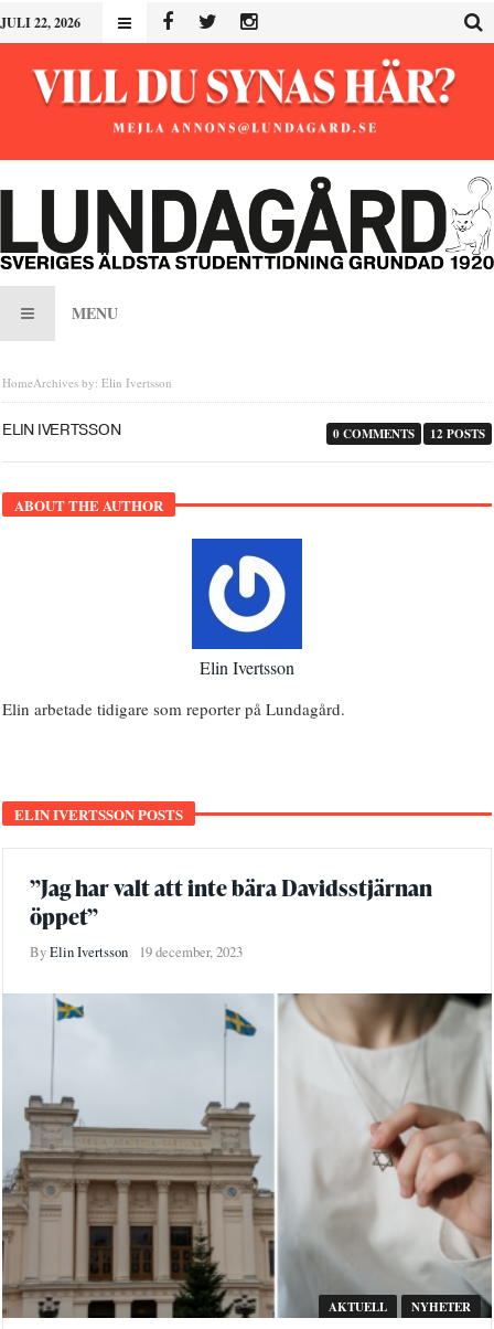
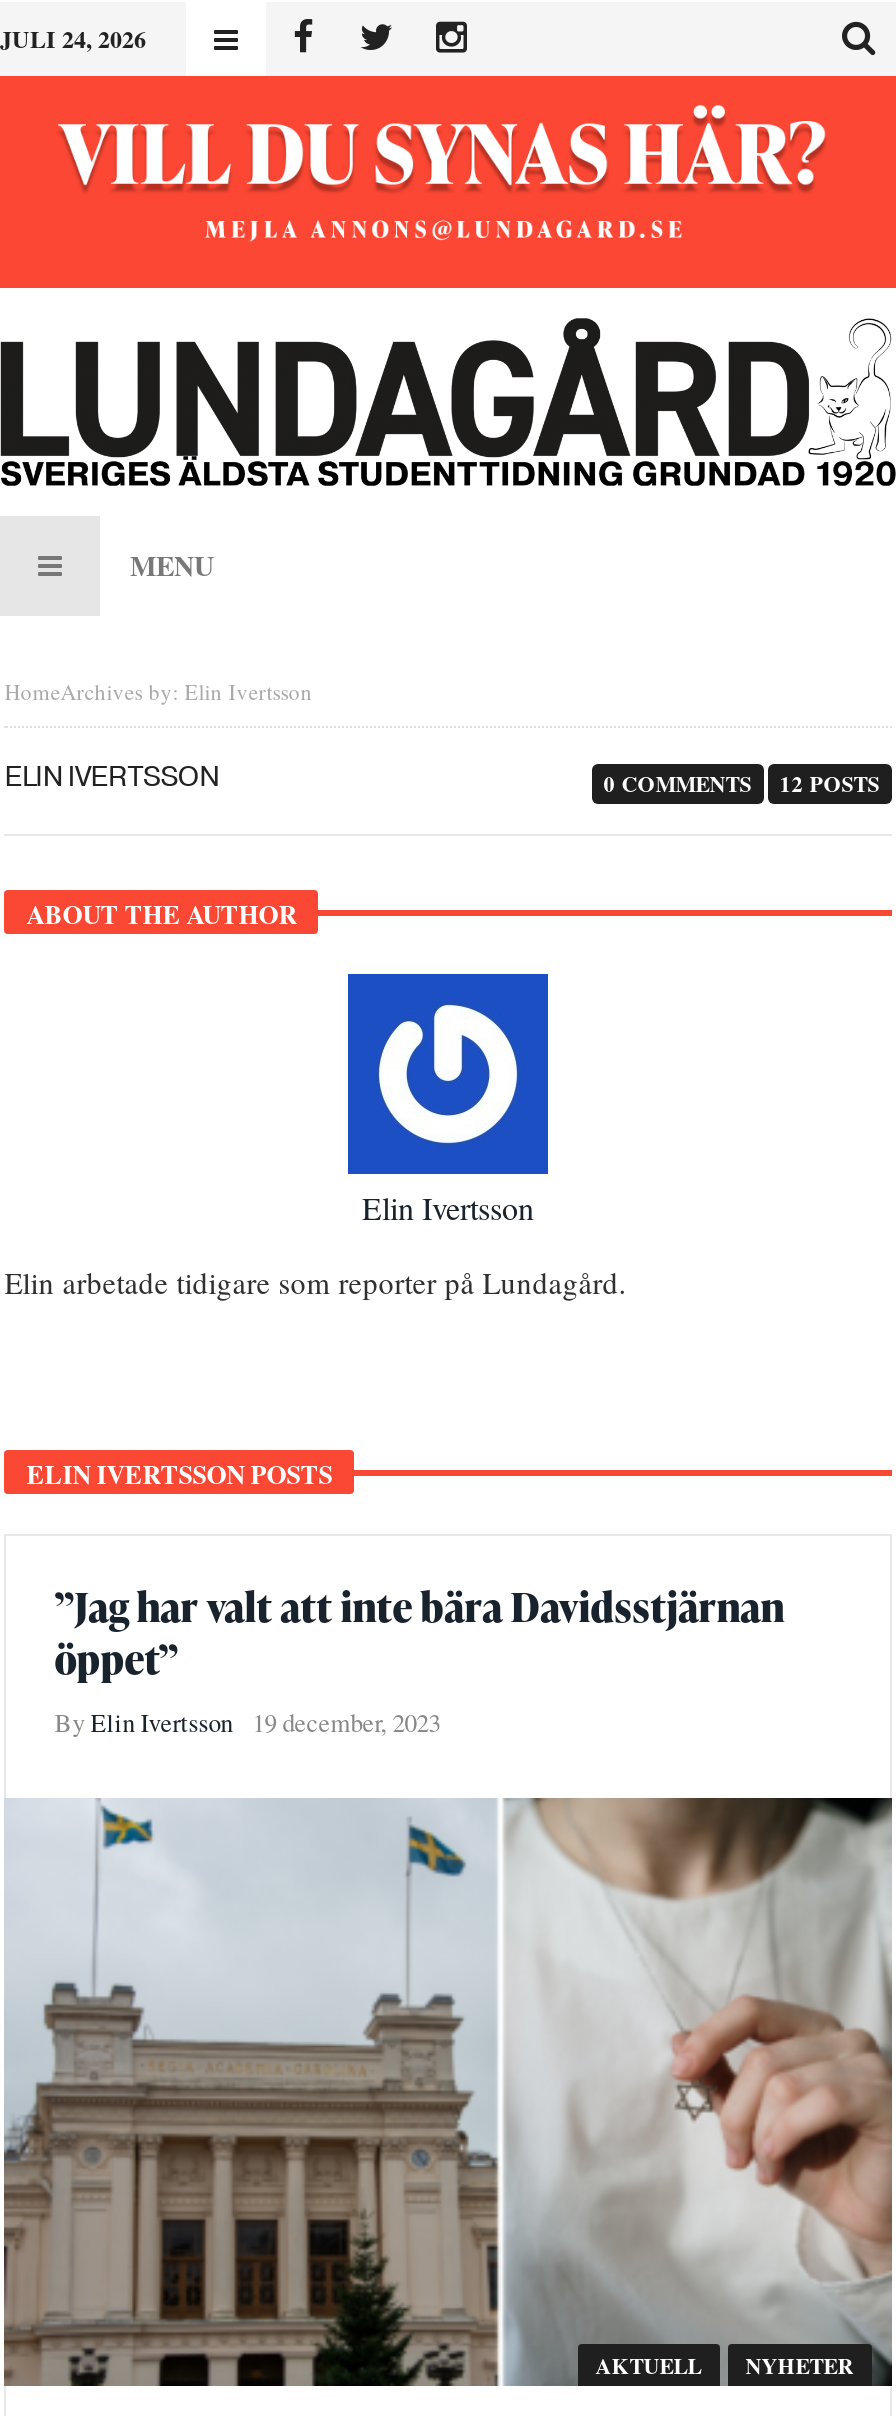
- JULI 22, 2026
+ JULI 24, 2026
